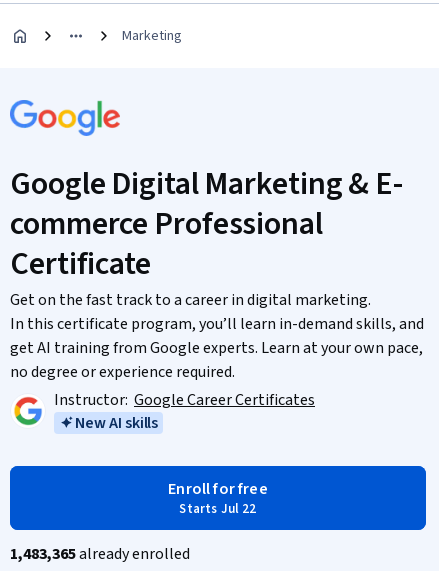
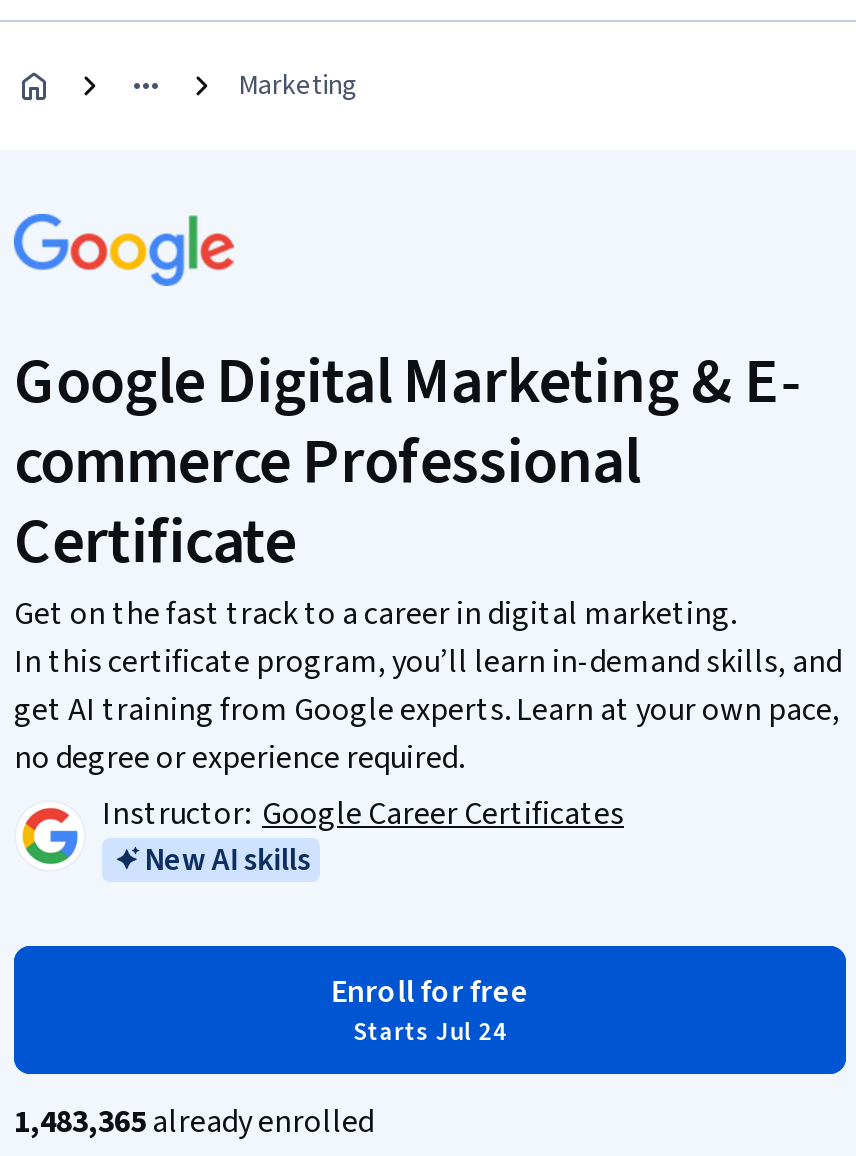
- Starts Jul 22
+ Starts Jul 24
